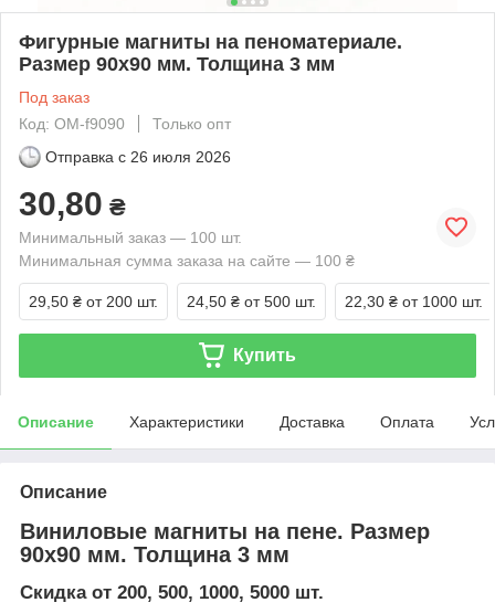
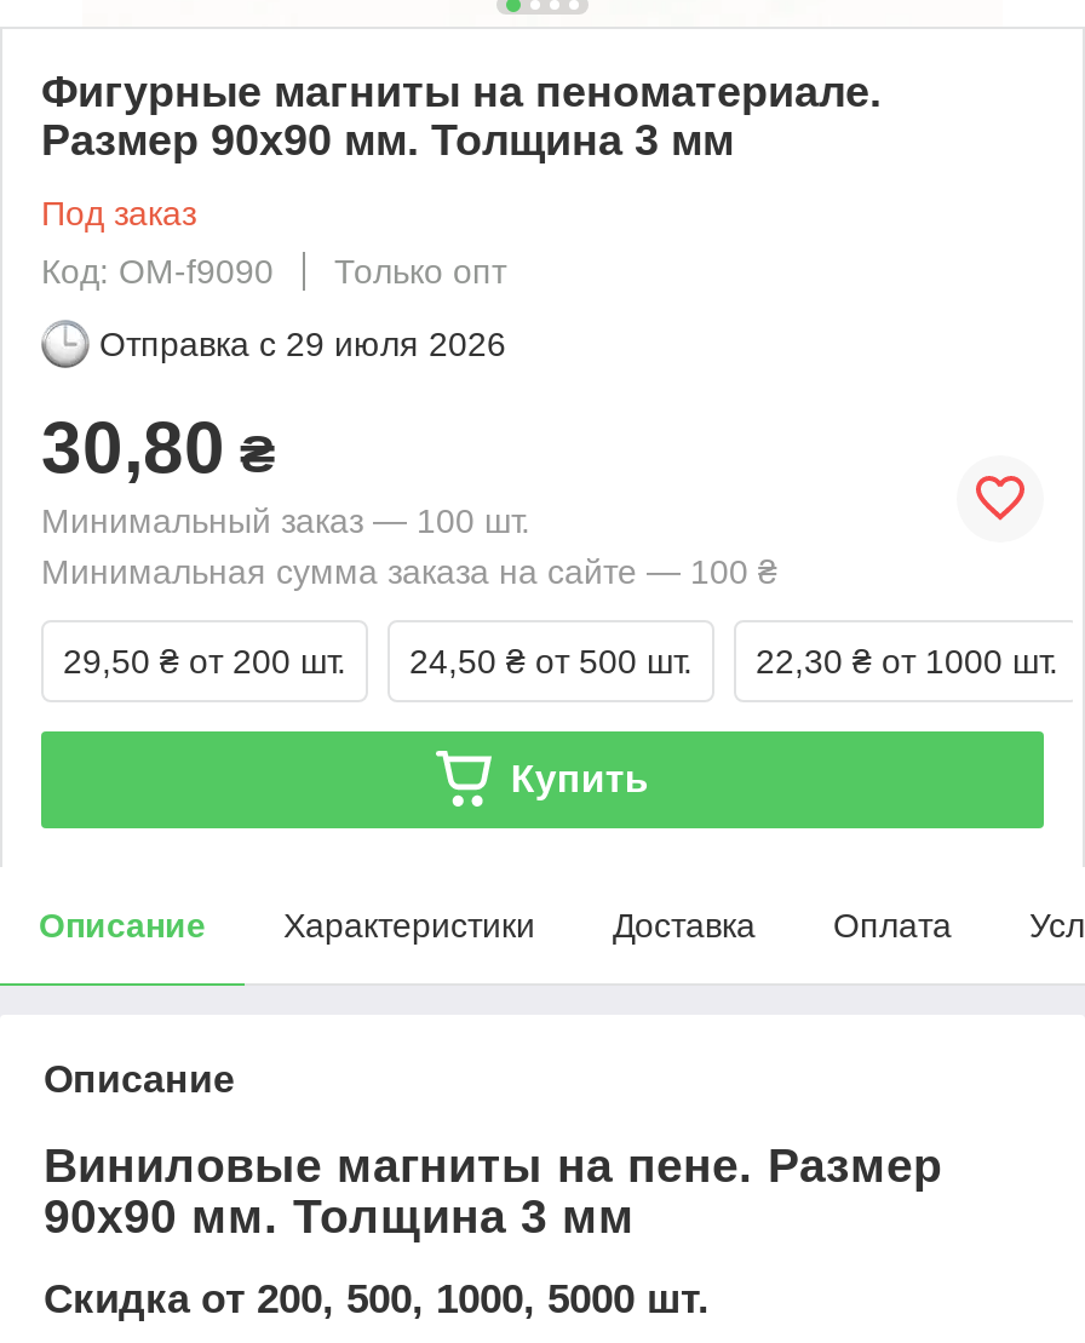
- Отправка с 26 июля 2026
+ Отправка с 29 июля 2026
